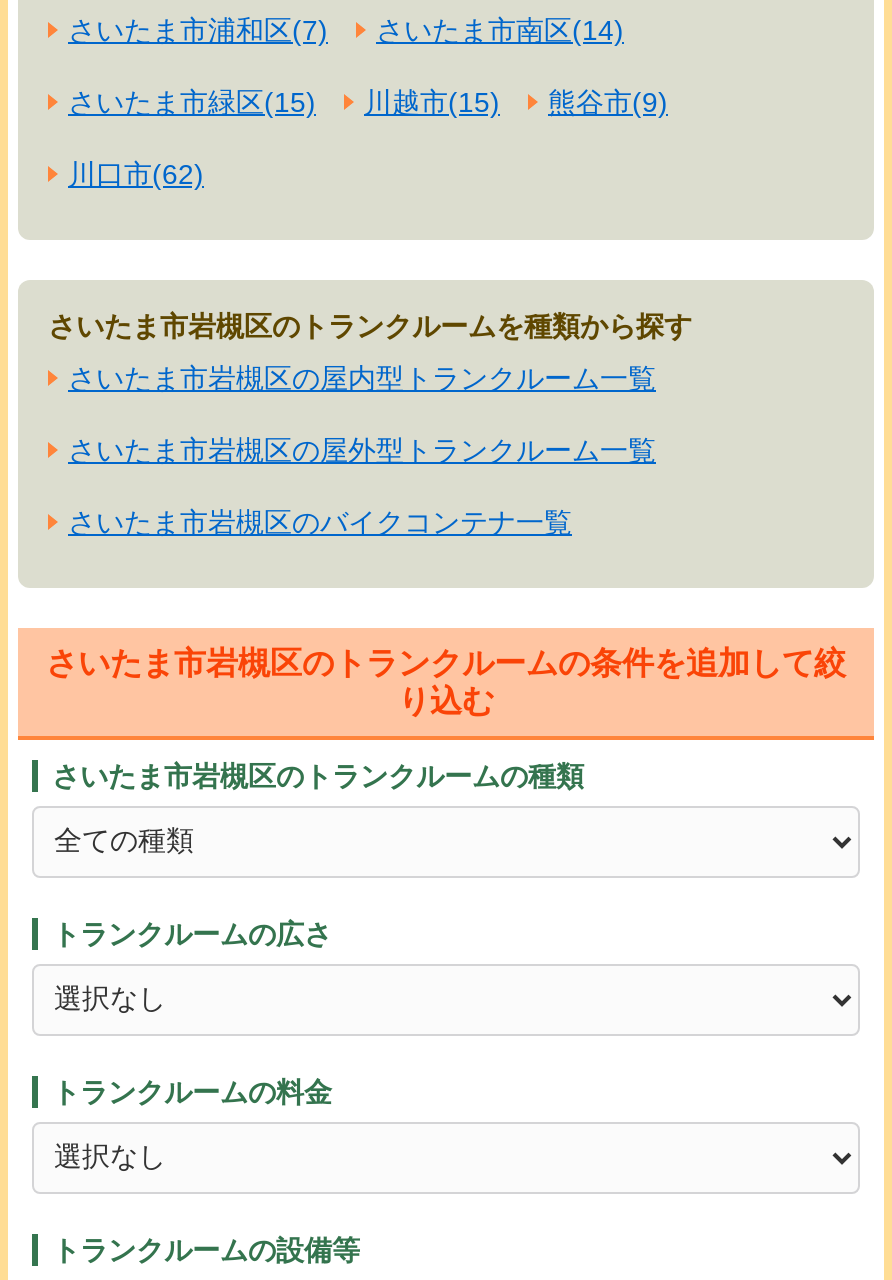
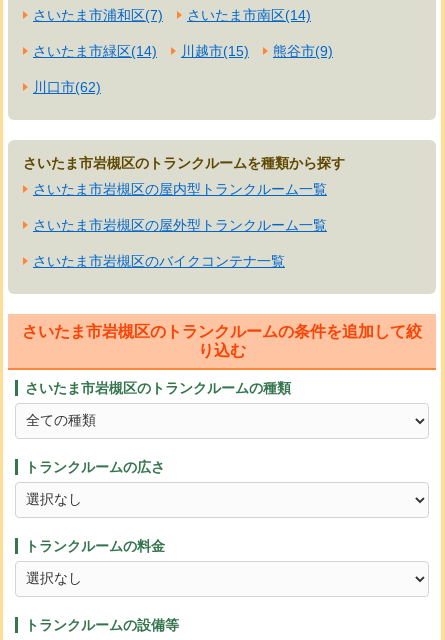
- さいたま市緑区(15)
+ さいたま市緑区(14)
